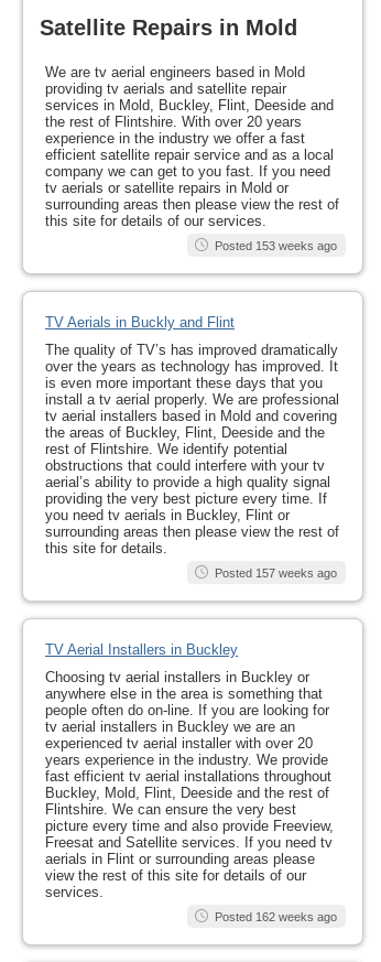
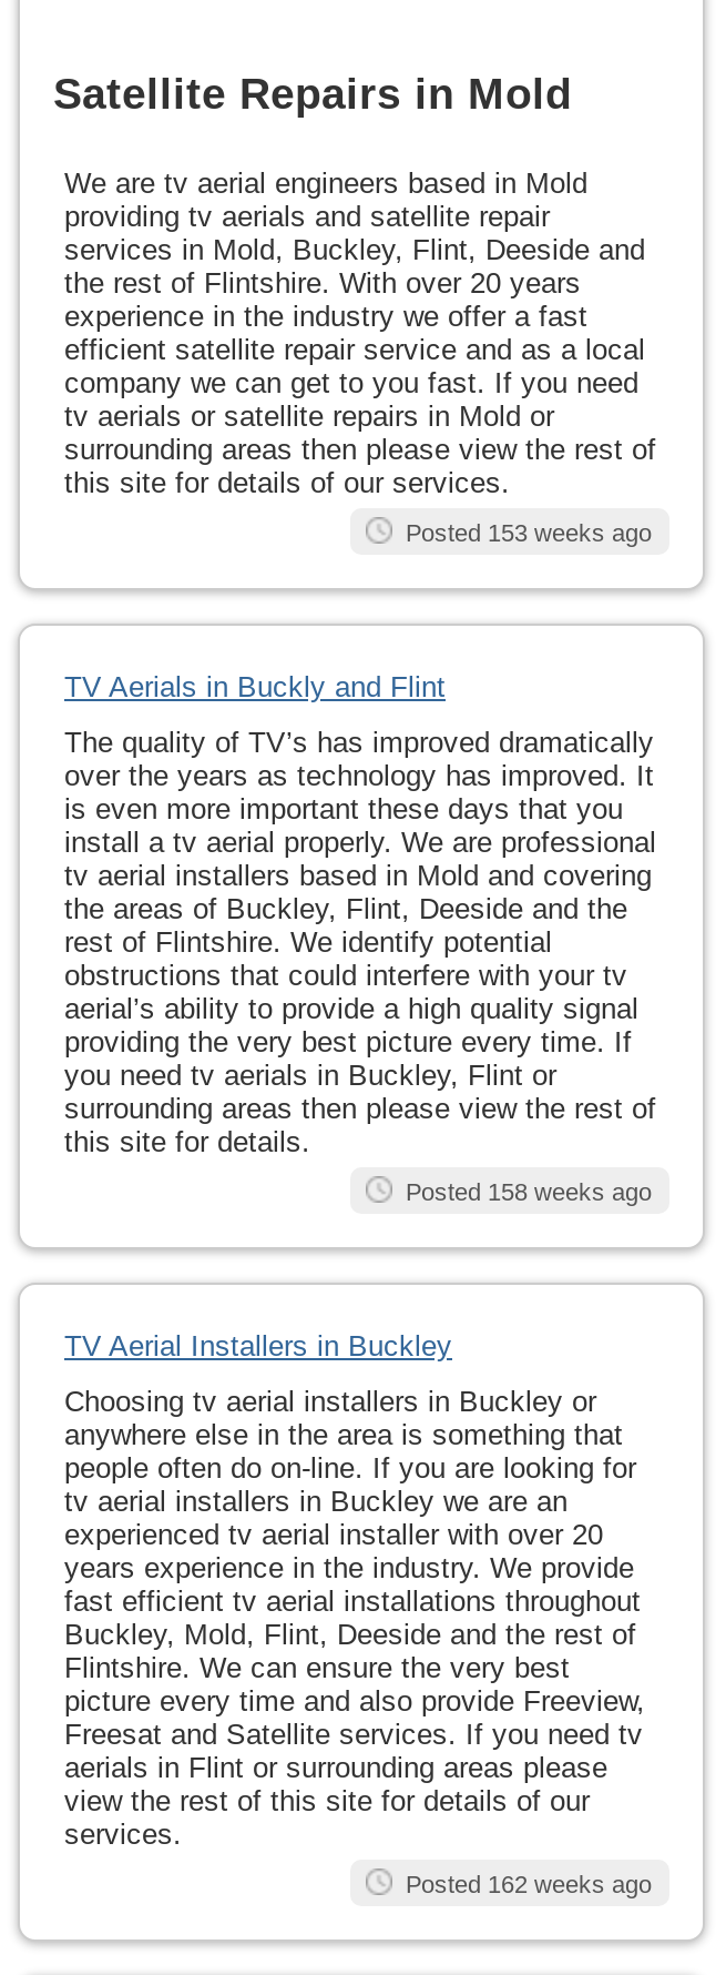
- Posted 157 weeks ago
+ Posted 158 weeks ago
